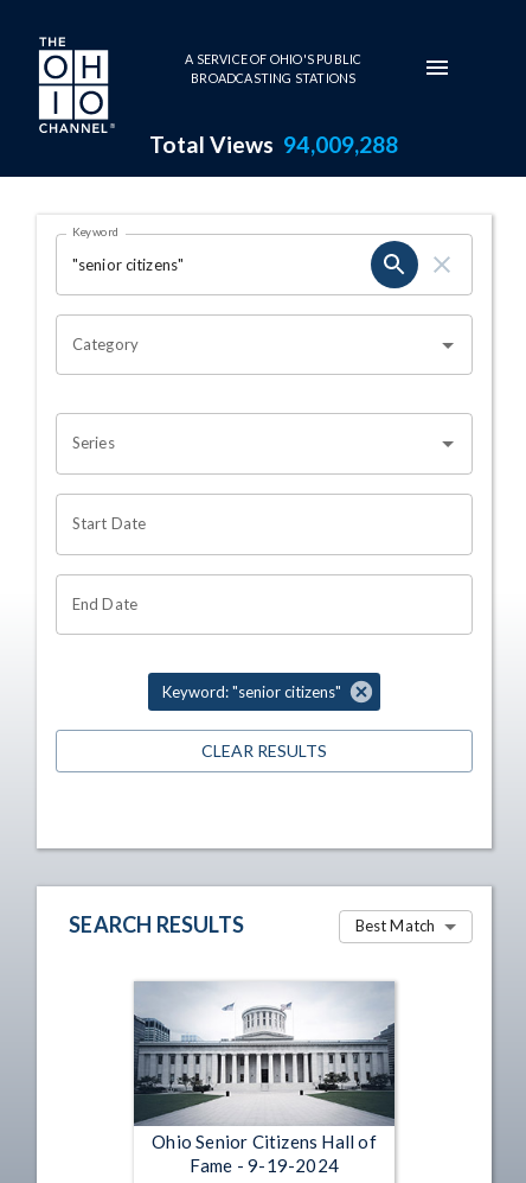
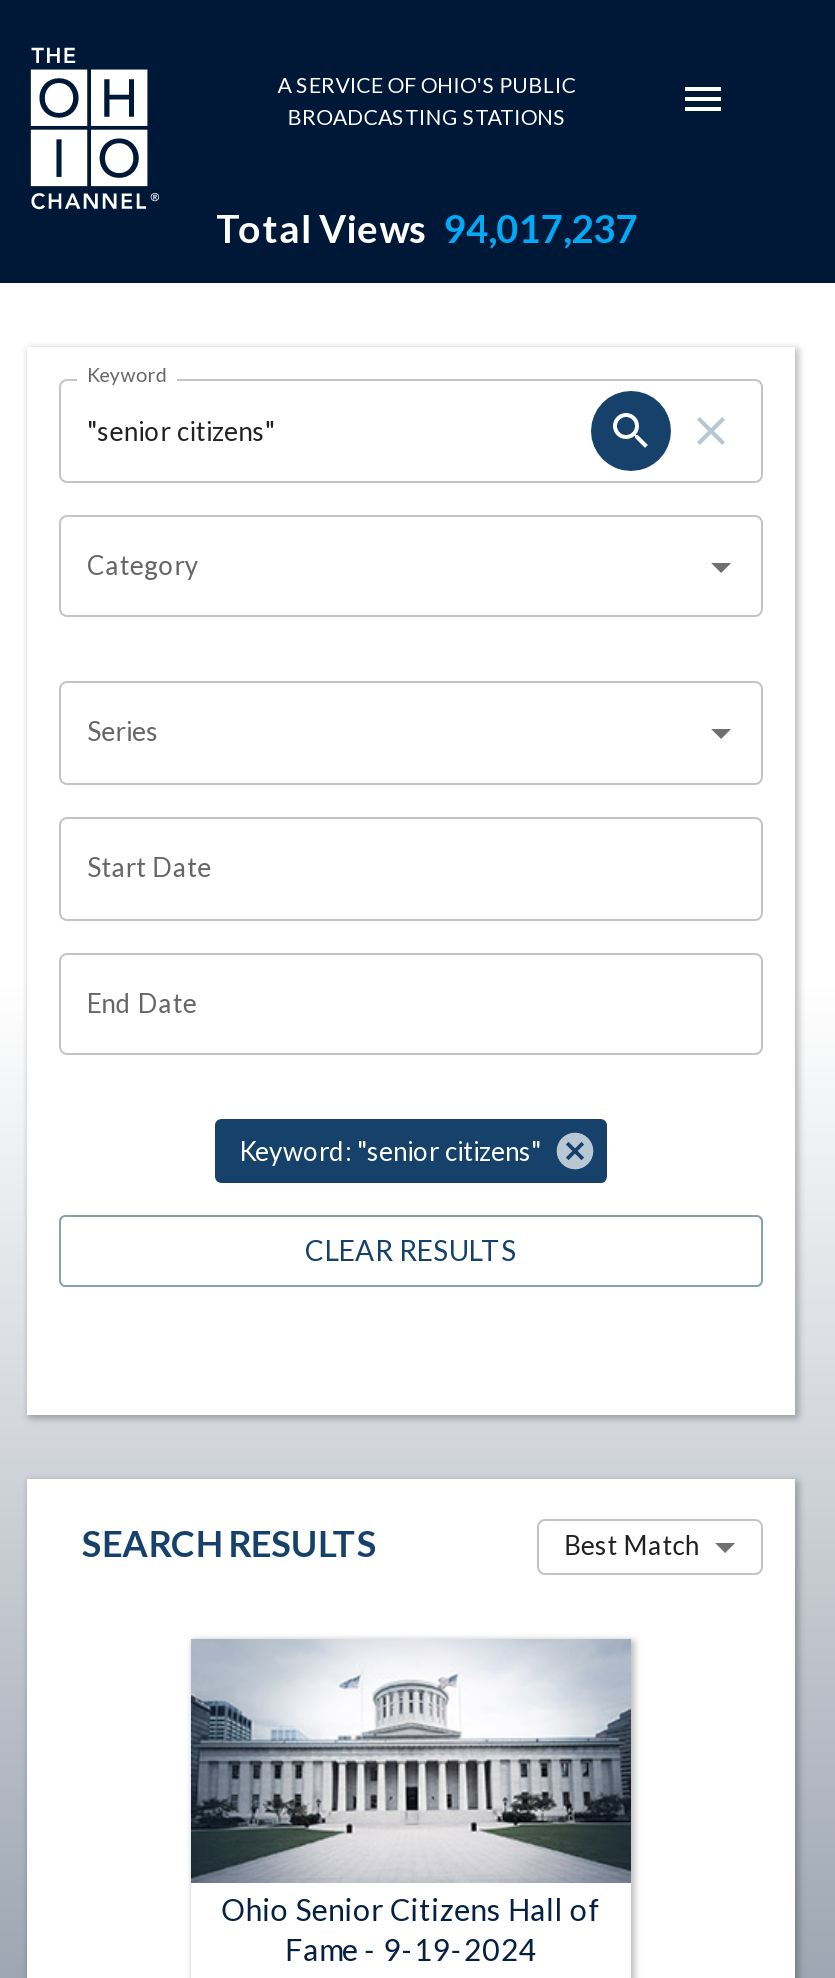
- Total Views 94,009,288
+ Total Views 94,017,237
